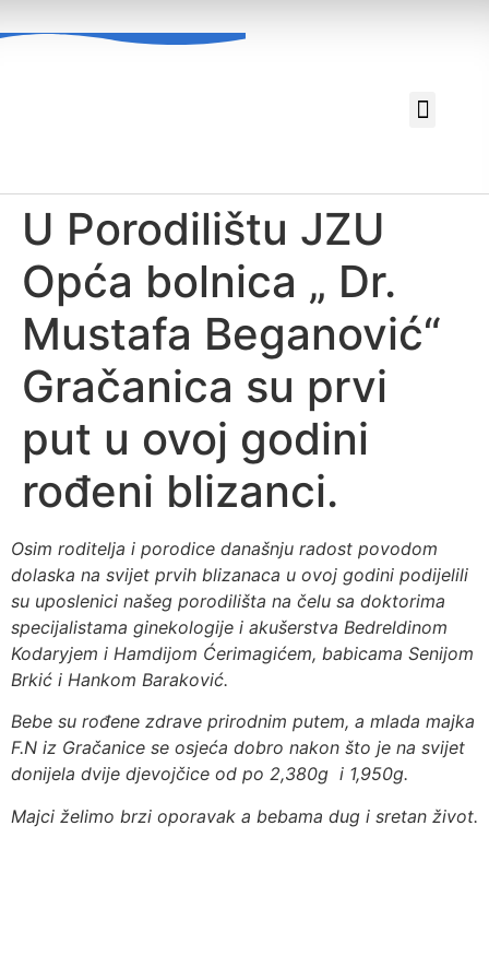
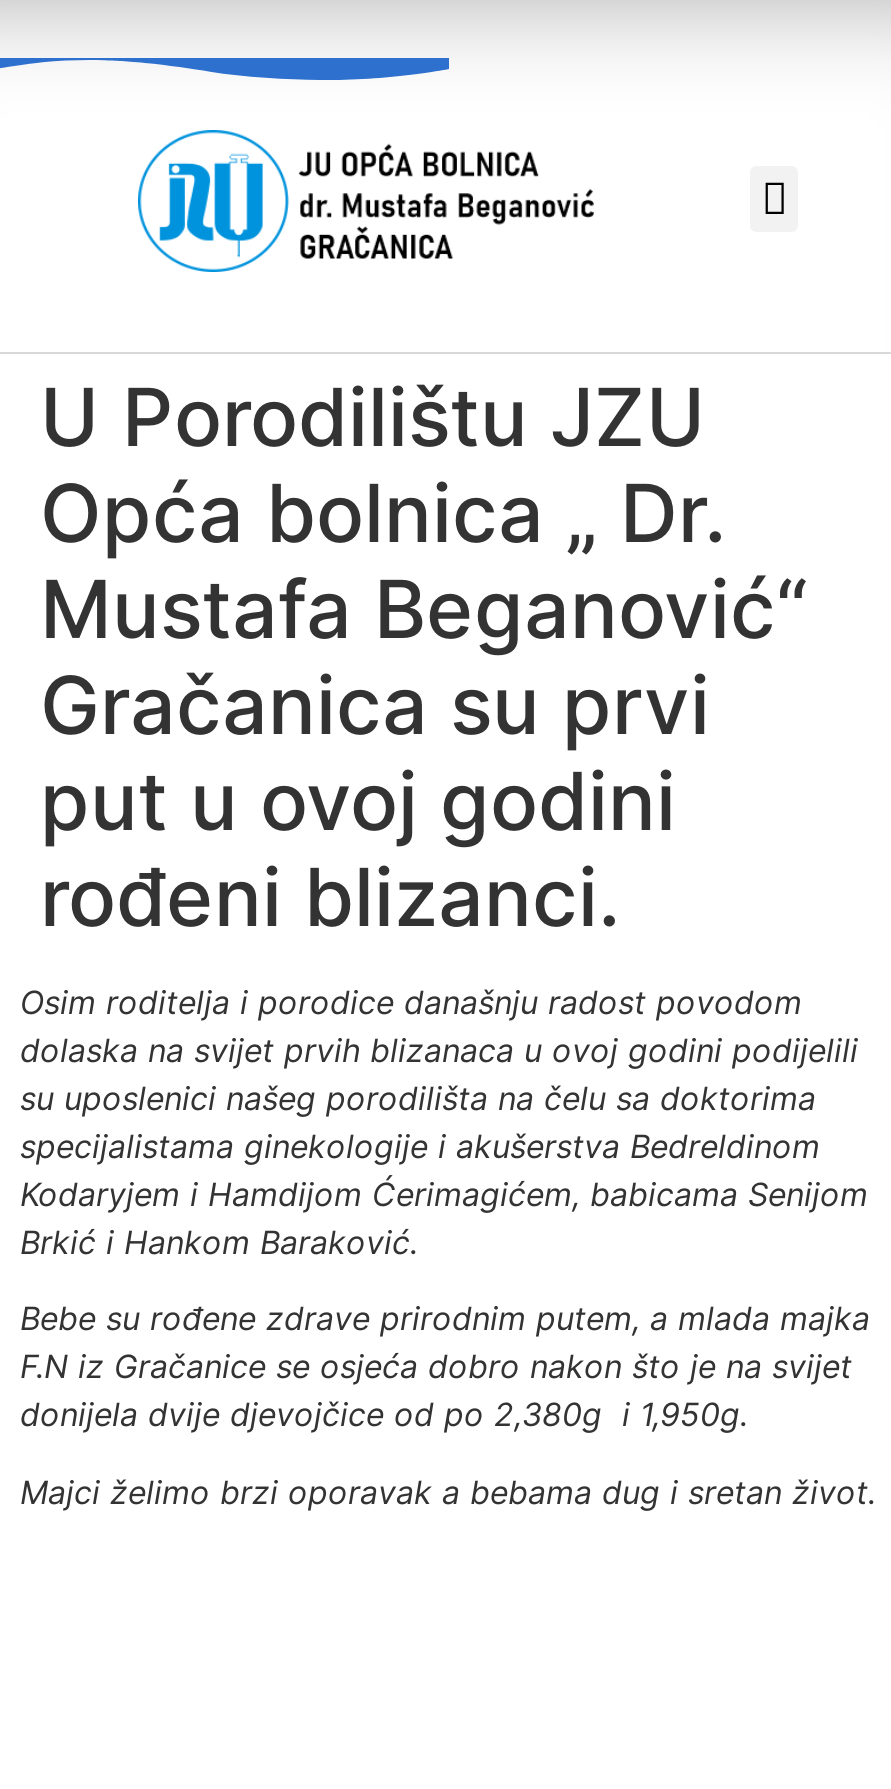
+ [image]
